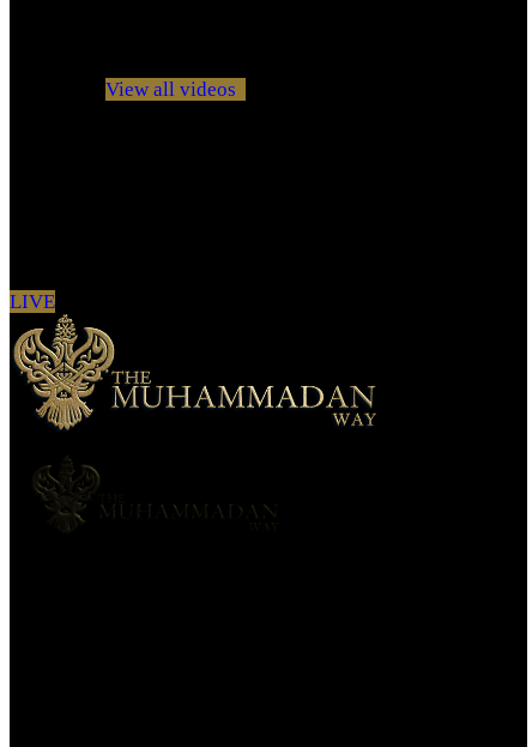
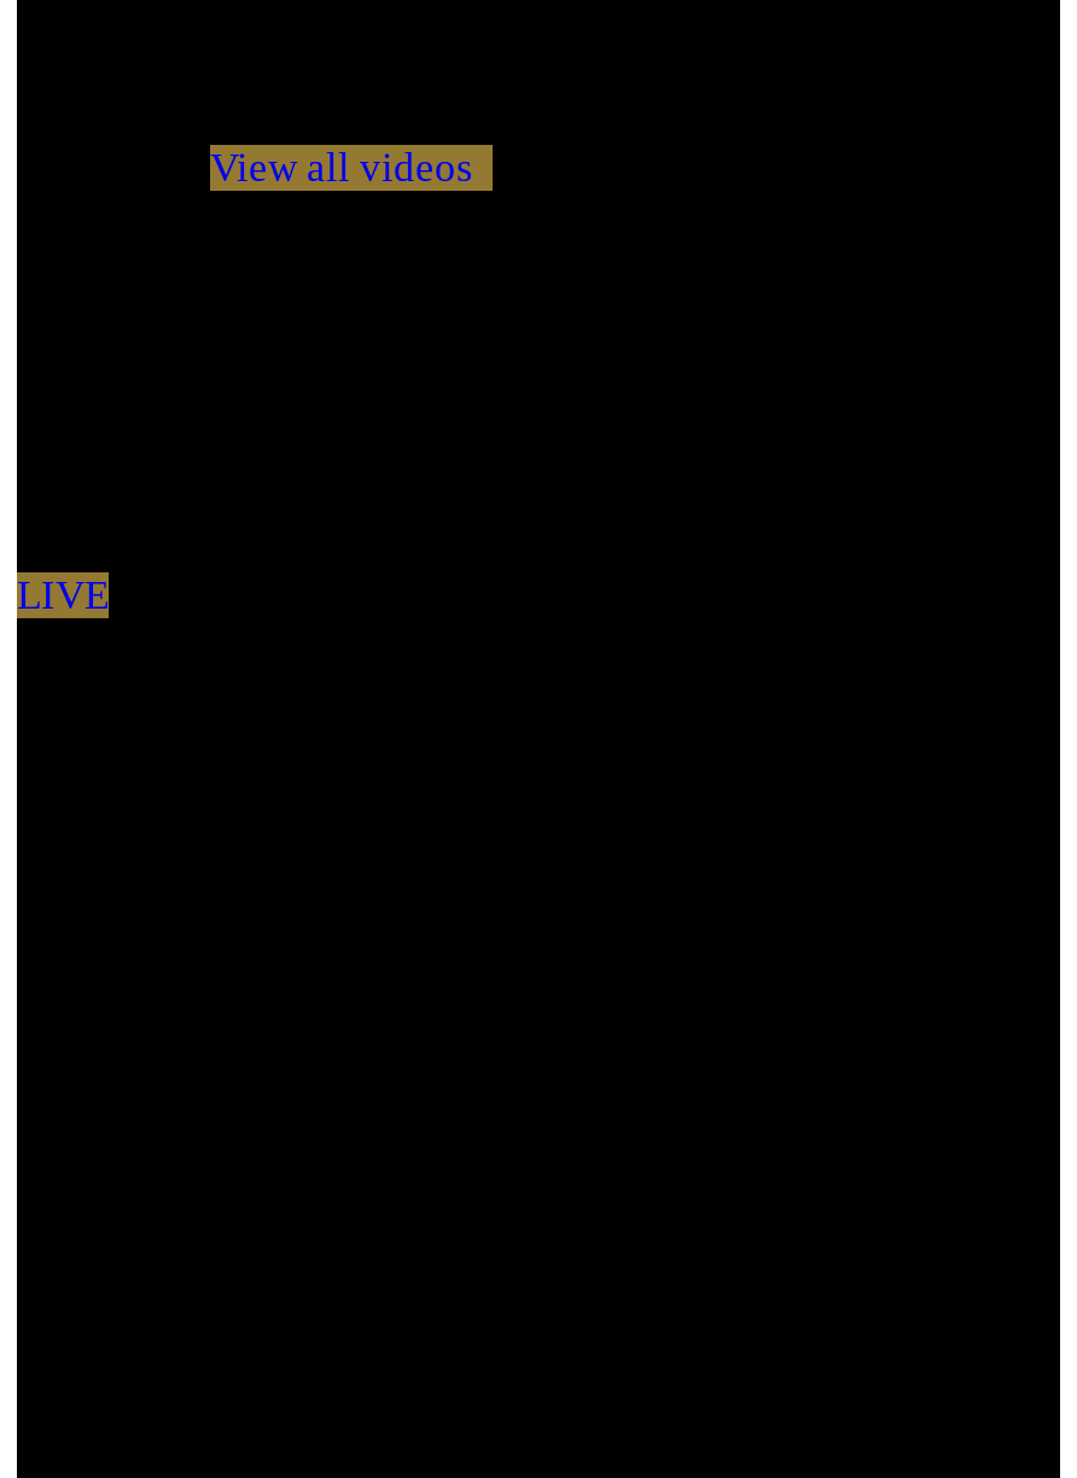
- [image]
